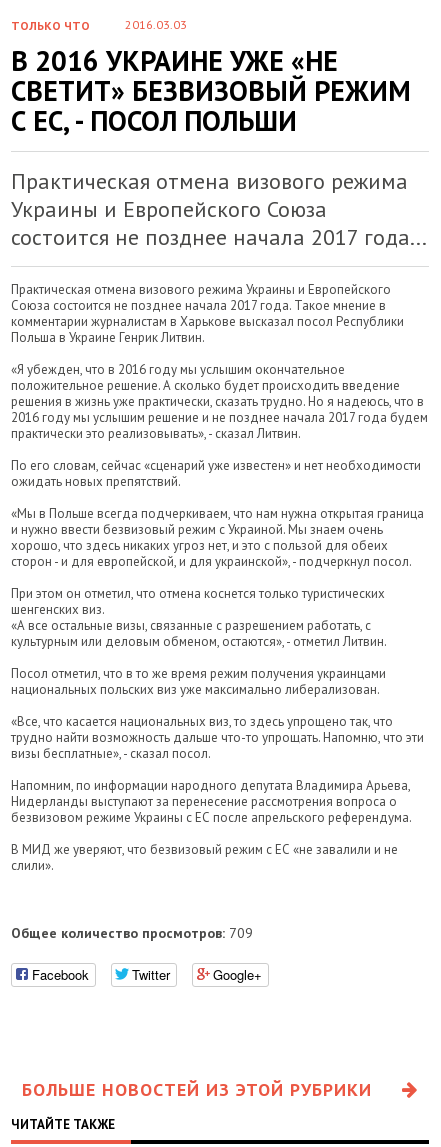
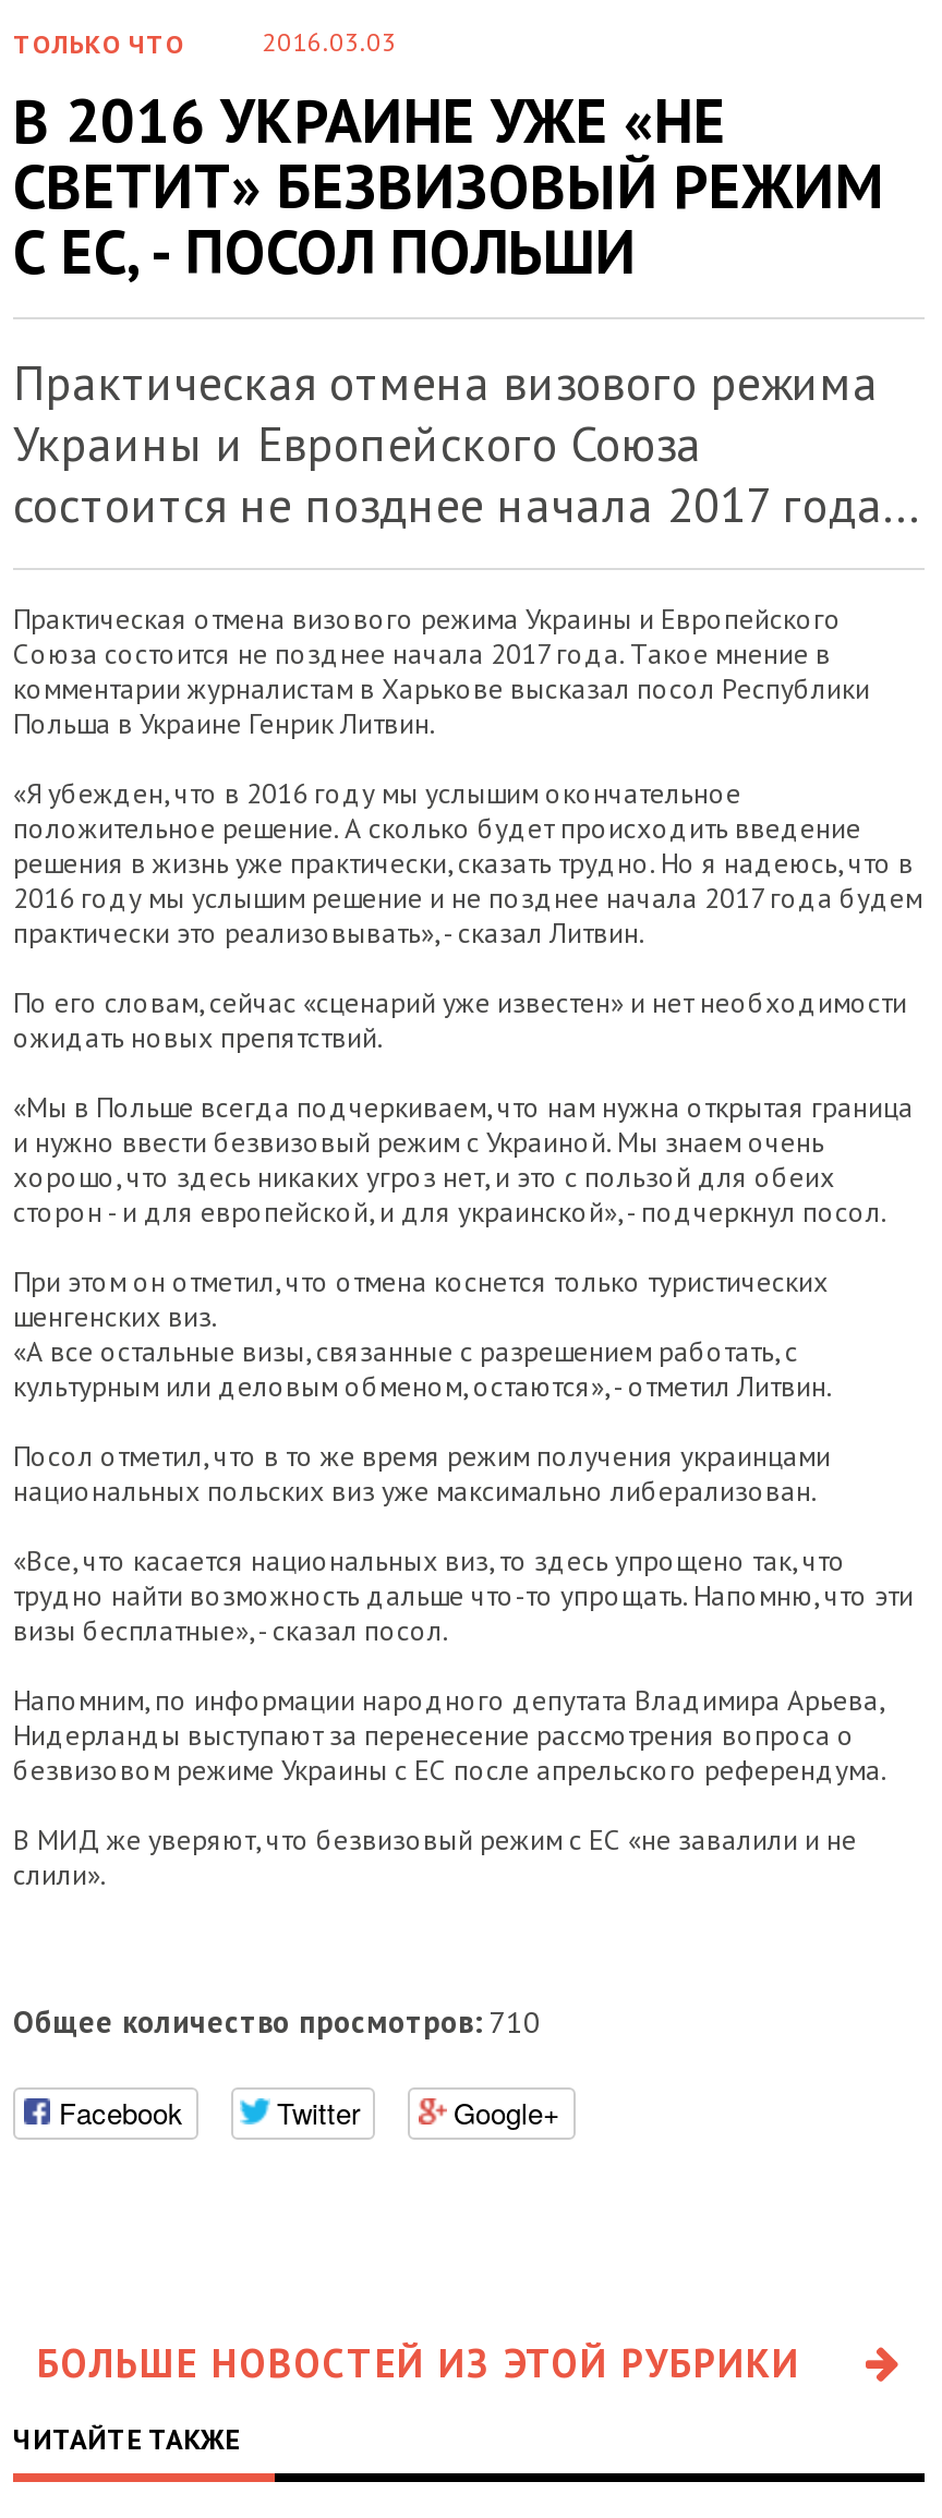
- Общее количество просмотров: 709
+ Общее количество просмотров: 710
